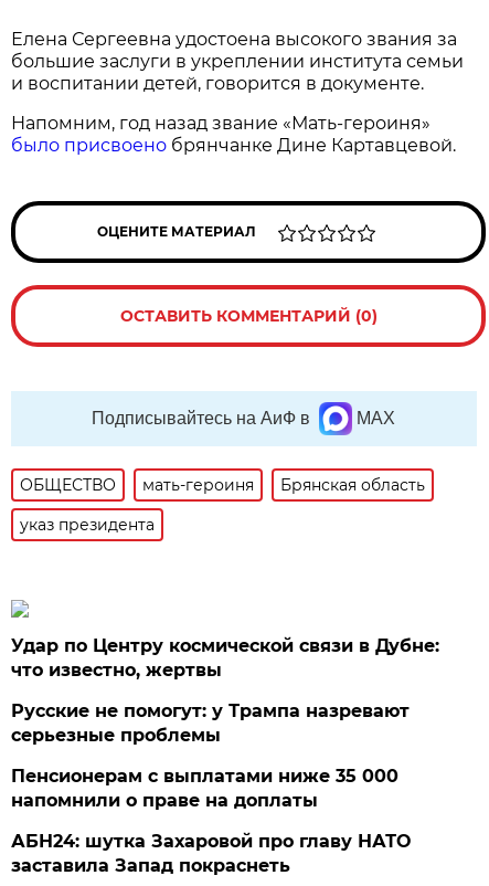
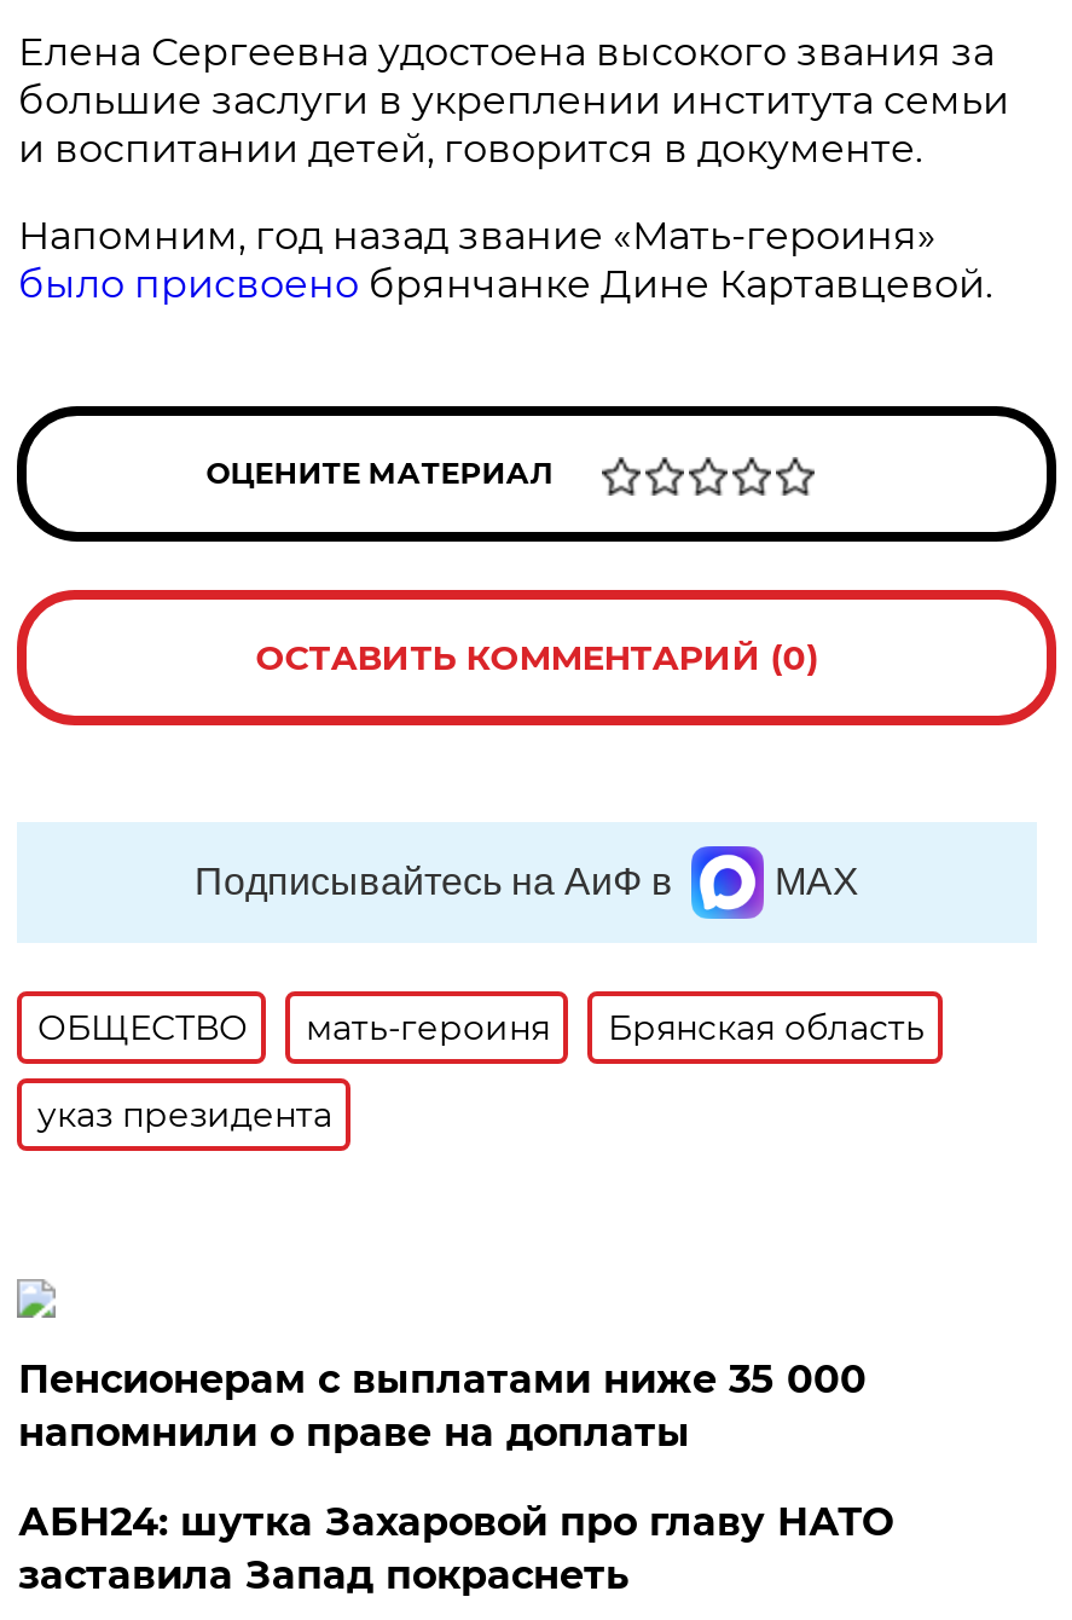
- Удар по Центру космической связи в Дубне:
- что известно, жертвы
- Русские не помогут: у Трампа назревают
- серьезные проблемы
